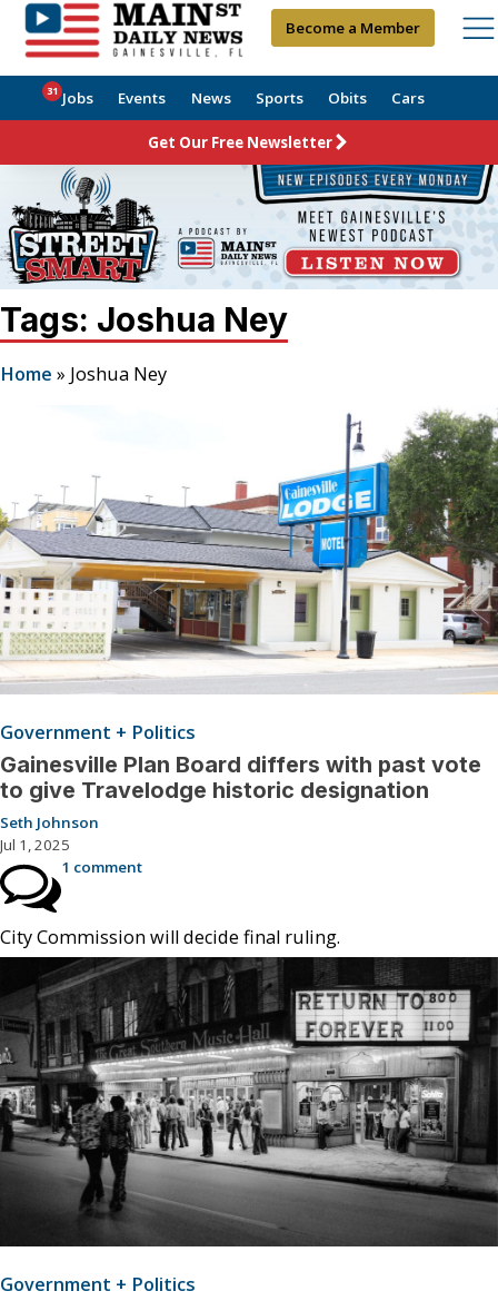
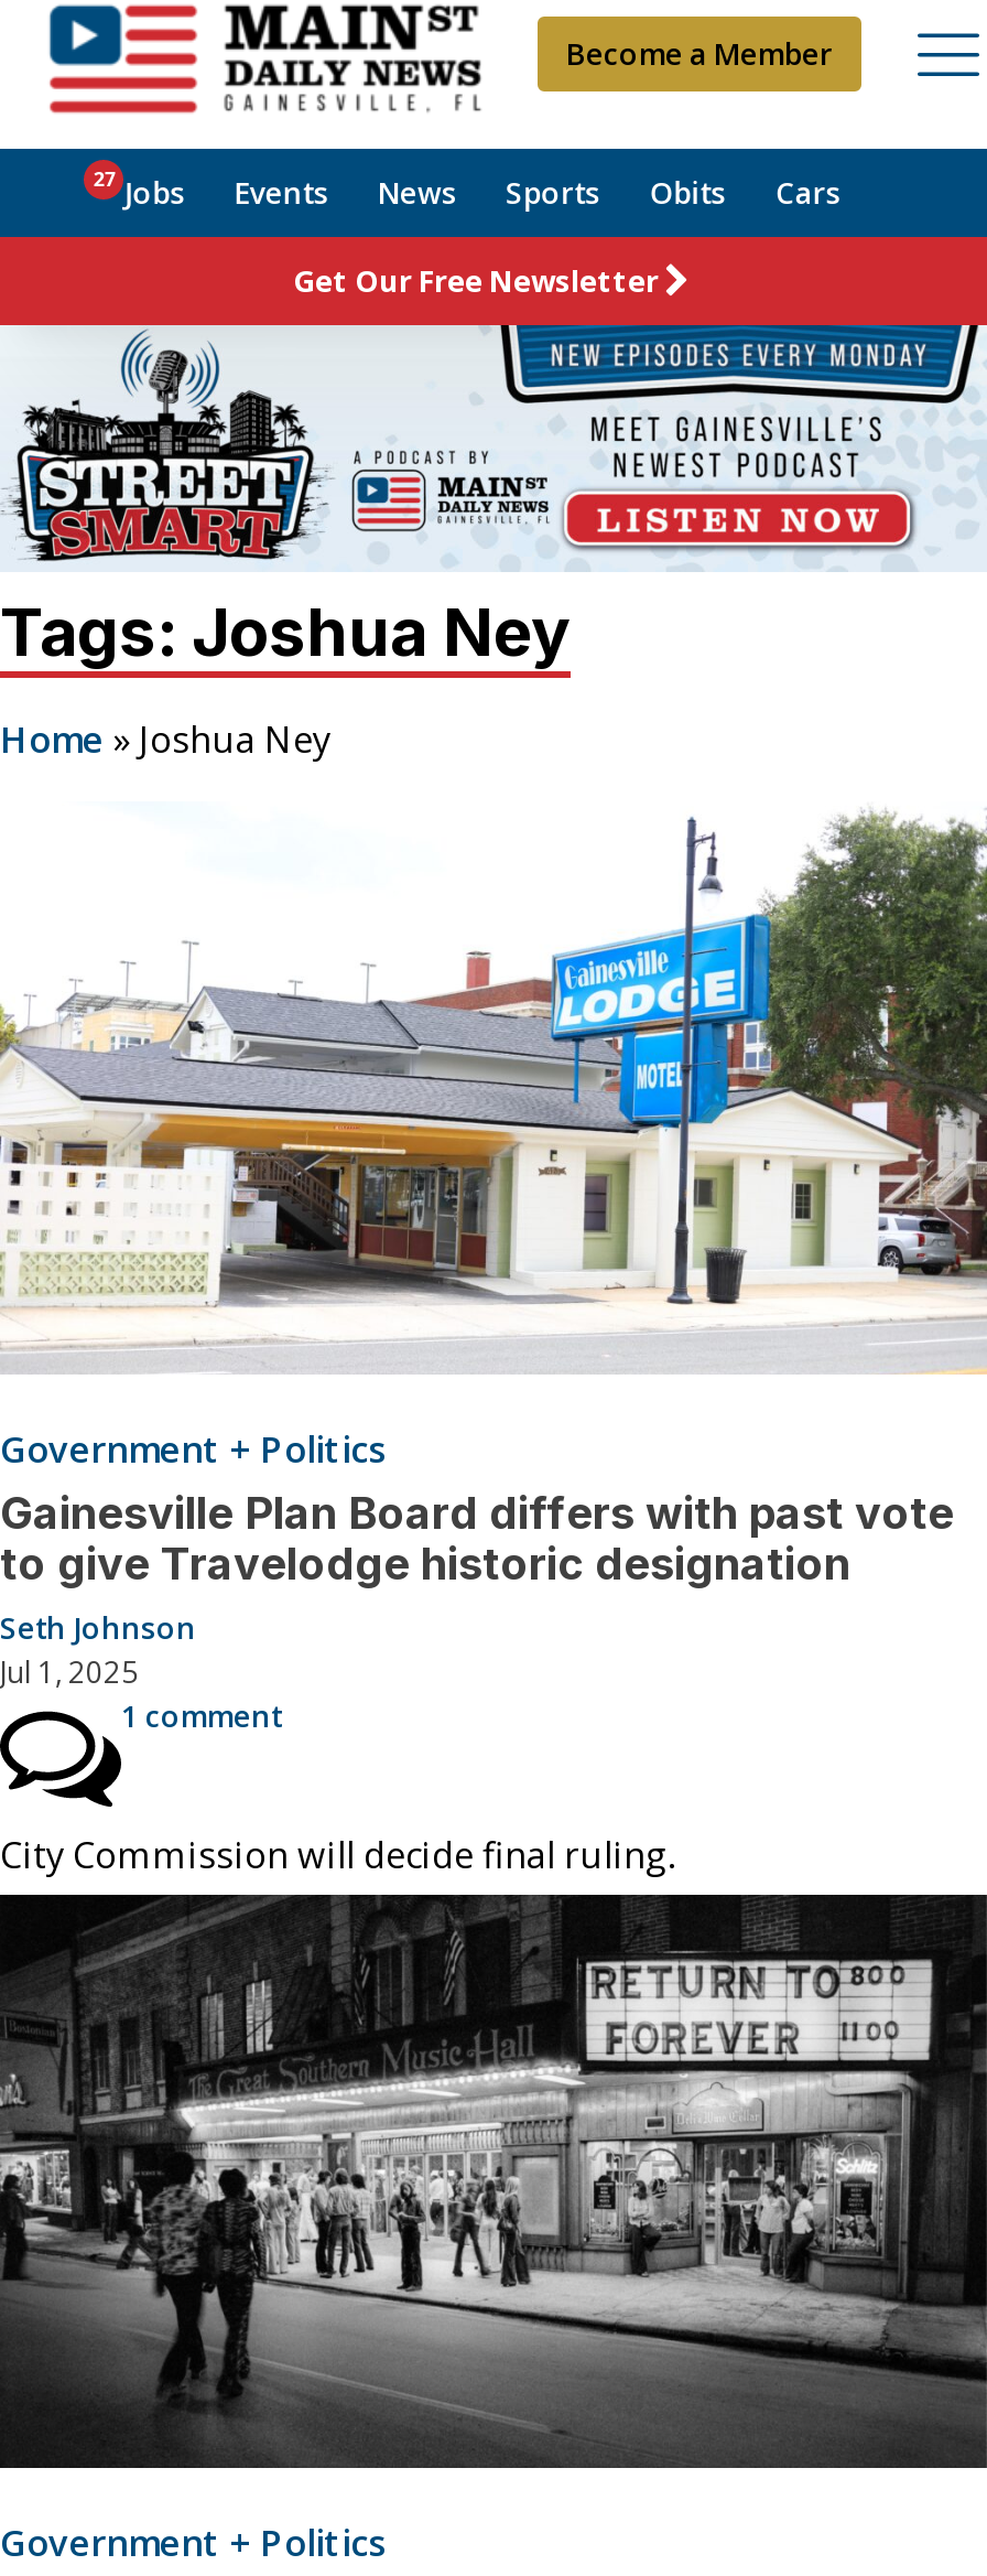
- 31 Jobs Events News Sports Obits Cars
+ 27 Jobs Events News Sports Obits Cars
